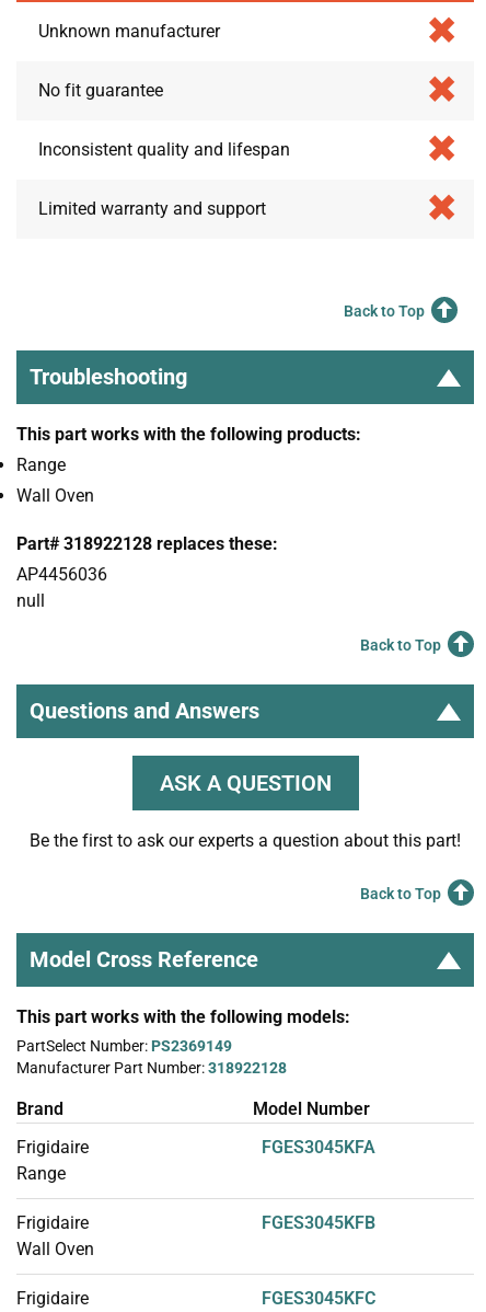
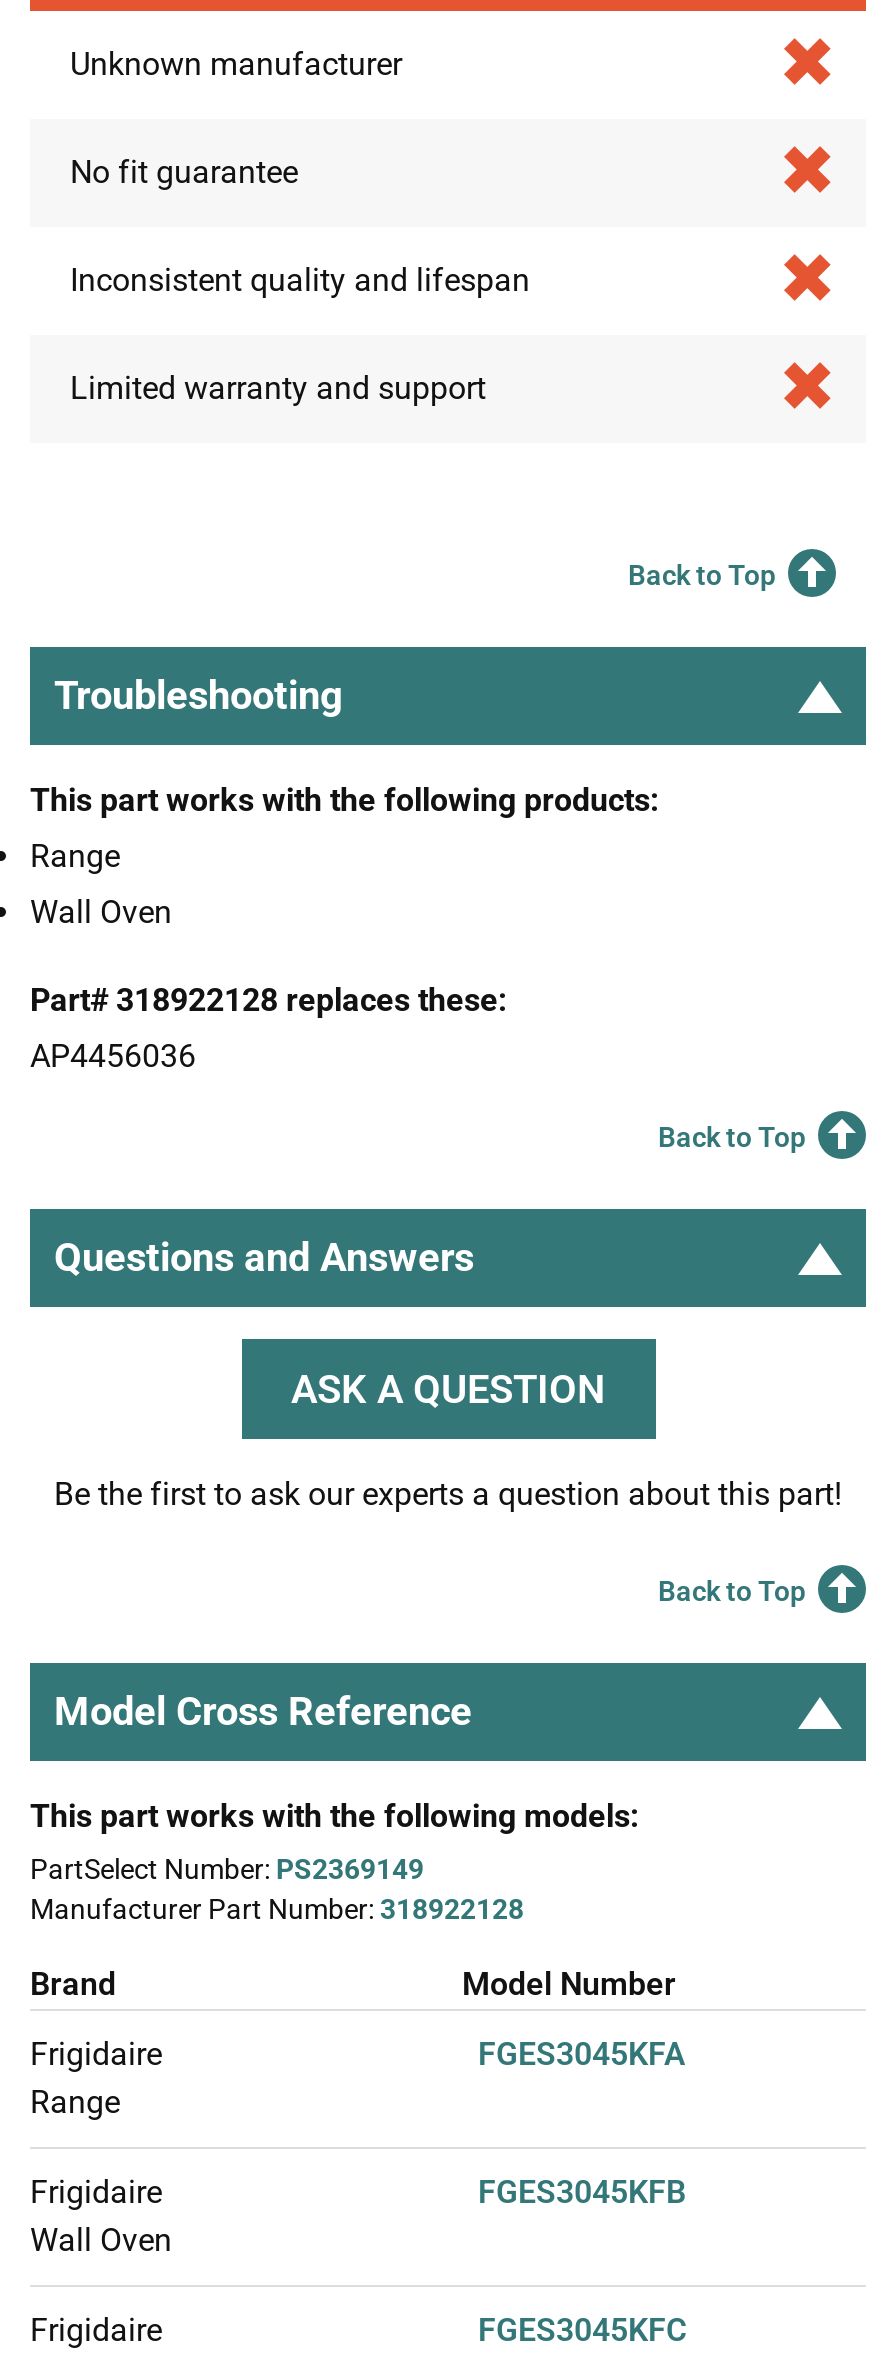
- null
